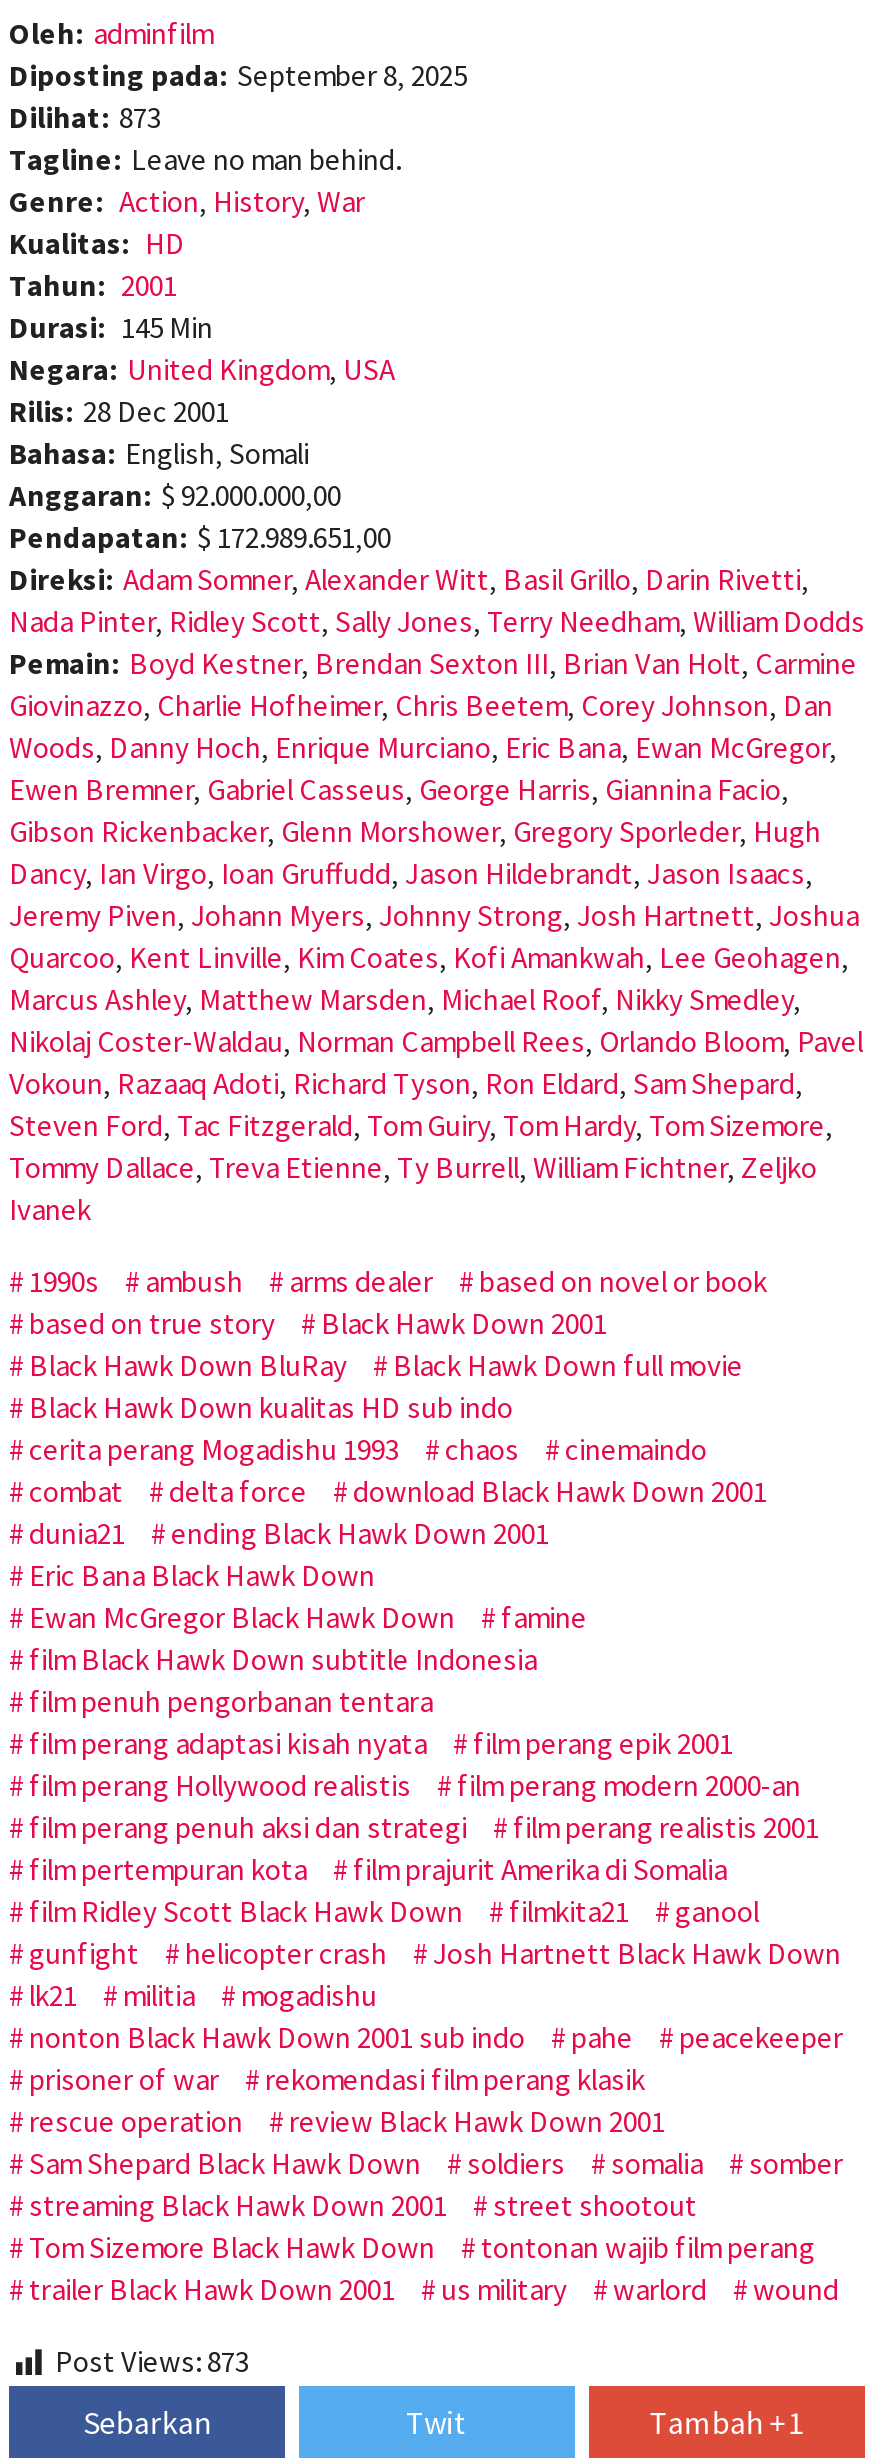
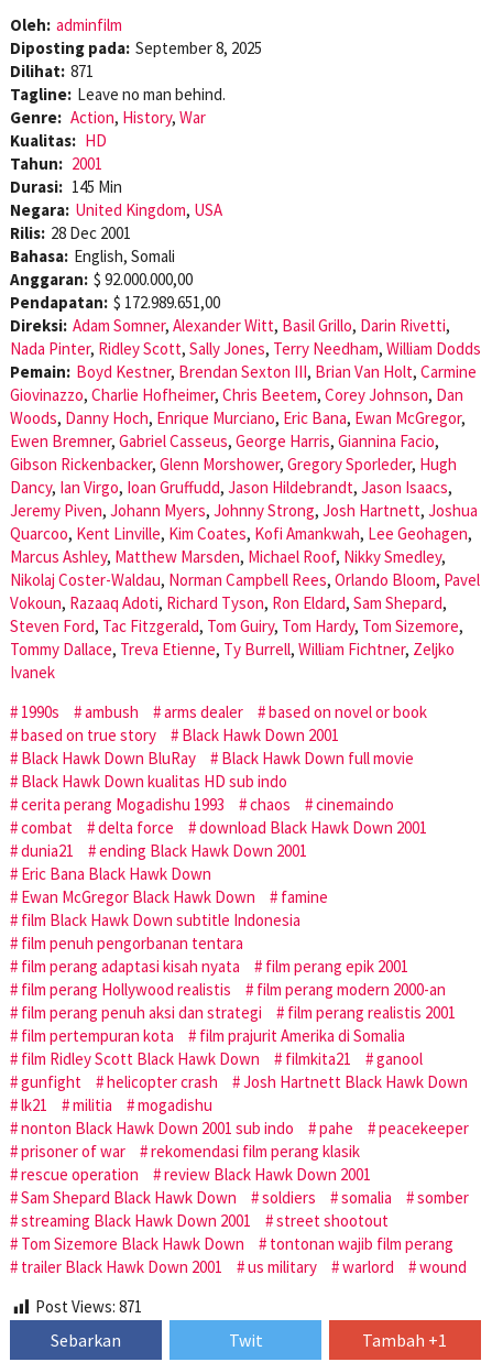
- Dilihat: 873
+ Dilihat: 871

- Post Views: 873
+ Post Views: 871
